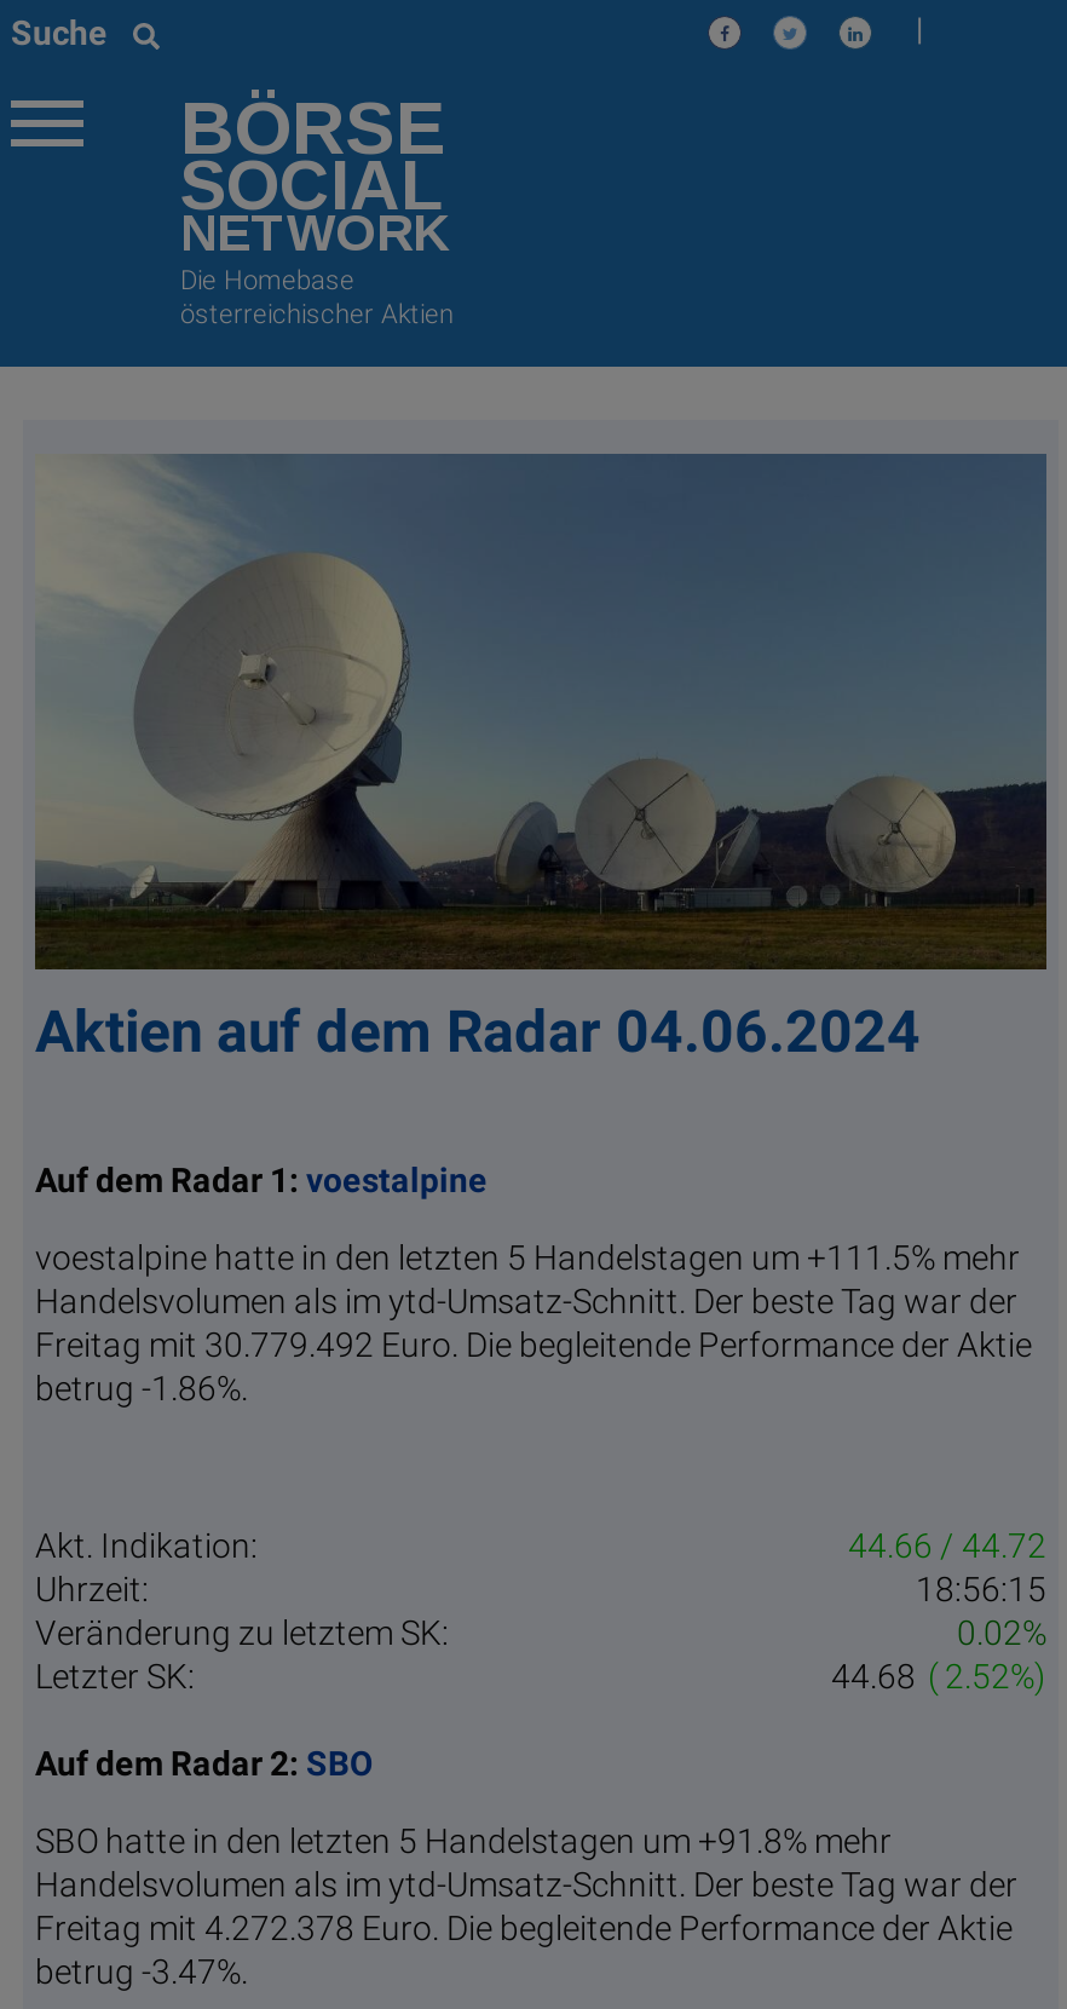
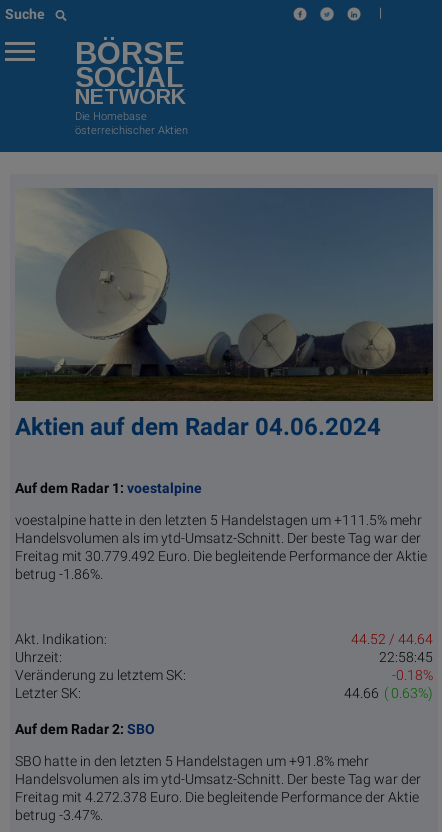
- 44.66 / 44.72
+ 44.52 / 44.64

- 18:56:15
+ 22:58:45

- 0.02%
+ -0.18%

- 44.68
+ 44.66

- ( 2.52%)
+ ( 0.63%)
